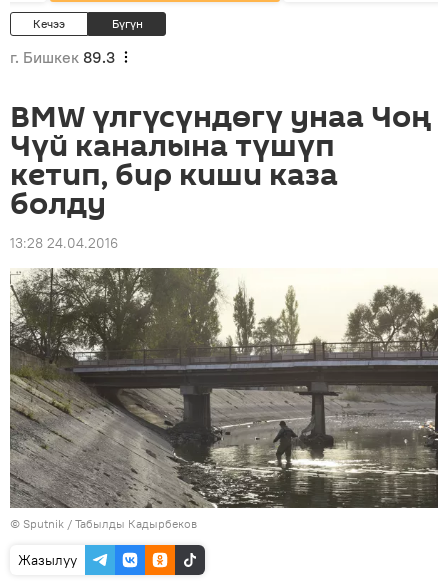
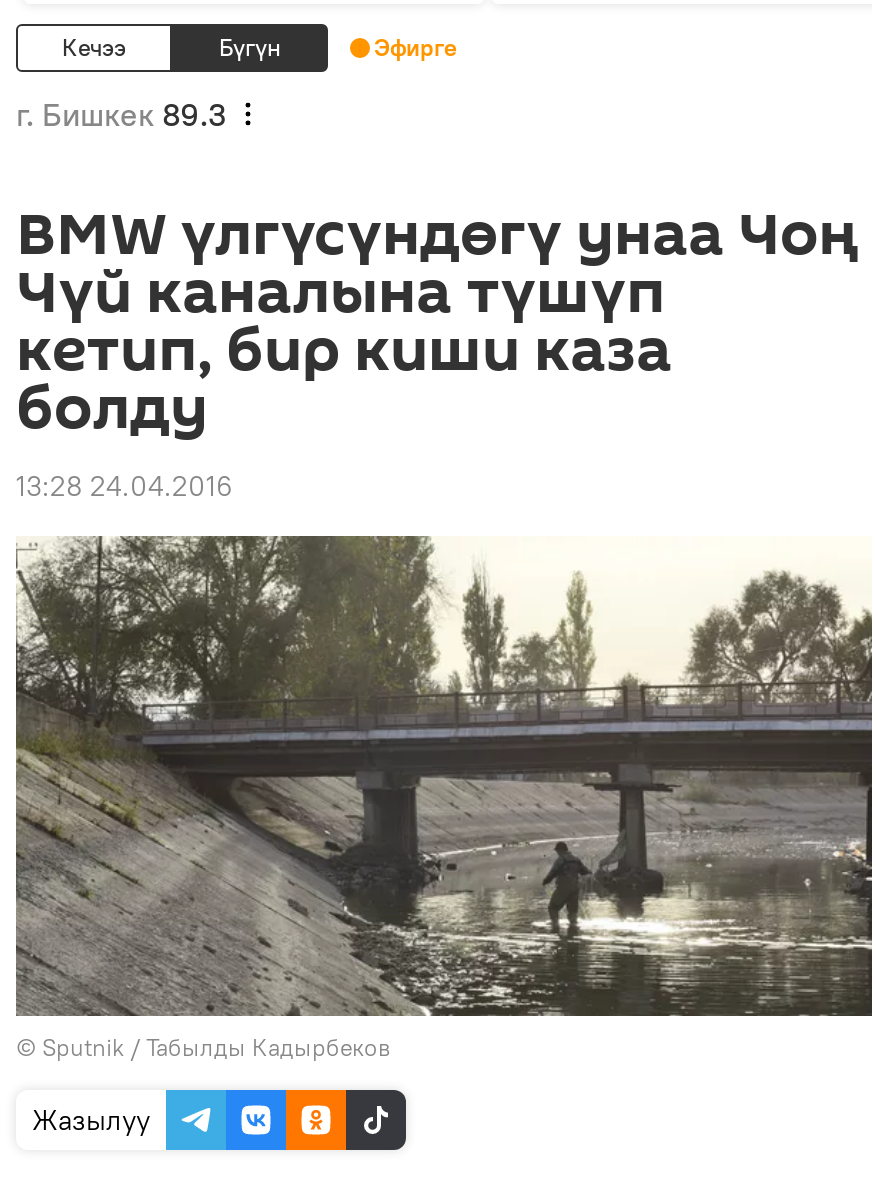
+ Эфирге
